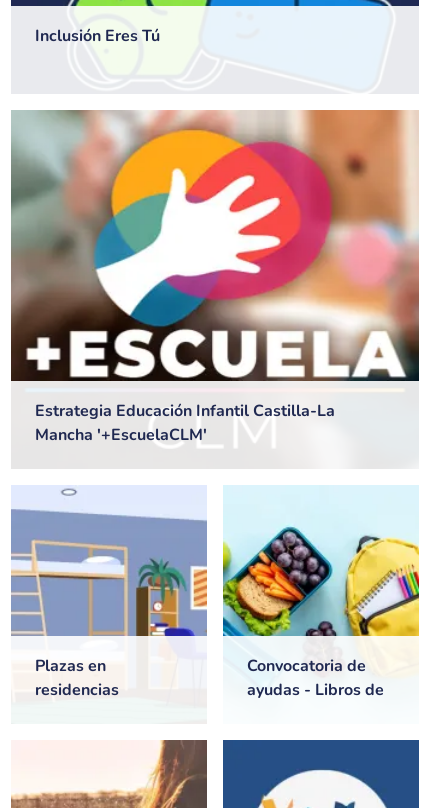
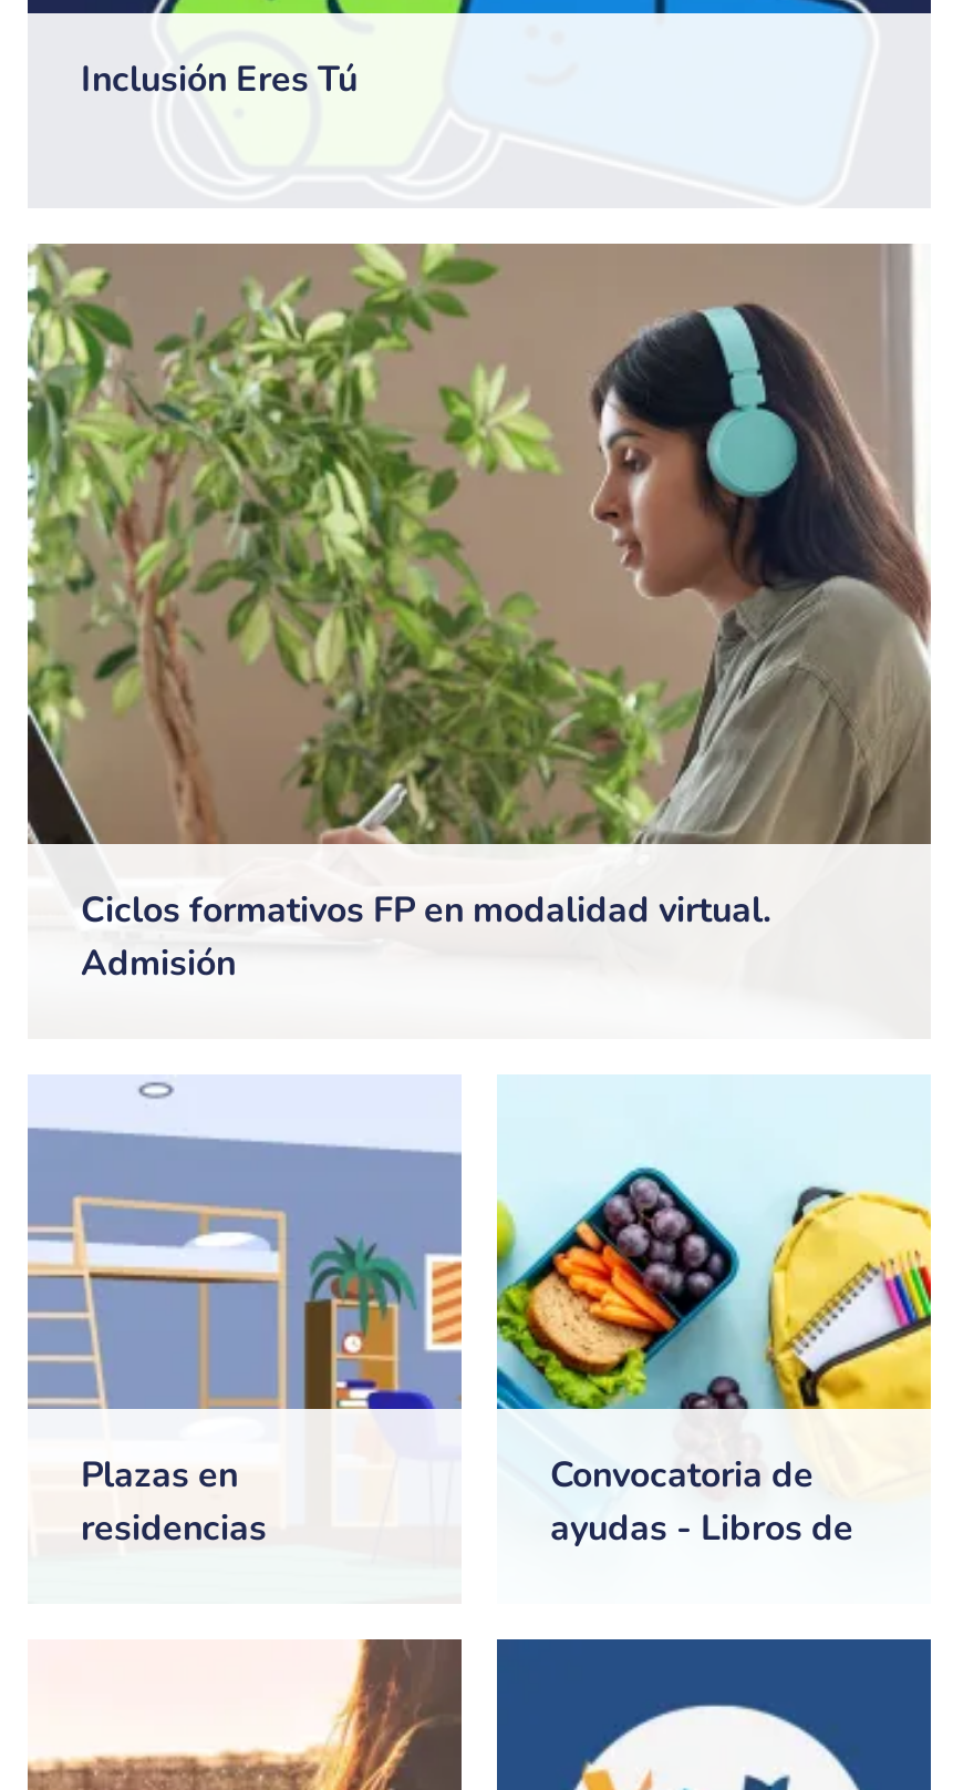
- [image]
- Estrategia Educación Infantil Castilla-La
- Mancha '+EscuelaCLM'
+ [image]
+ Ciclos formativos FP en modalidad virtual.
+ Admisión
